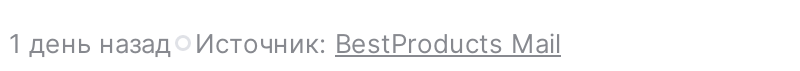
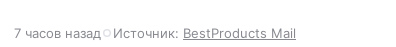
- 1 день назад Источник: BestProducts Mail
+ 7 часов назад Источник: BestProducts Mail
